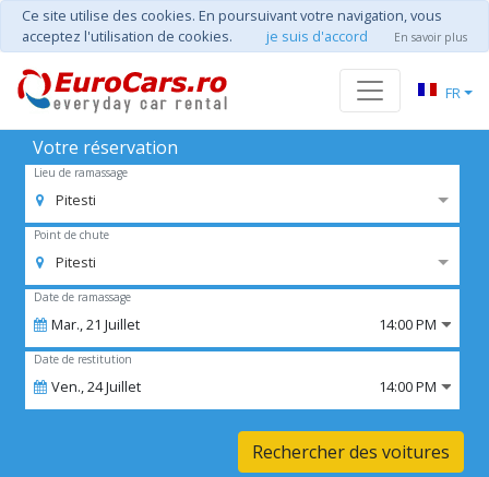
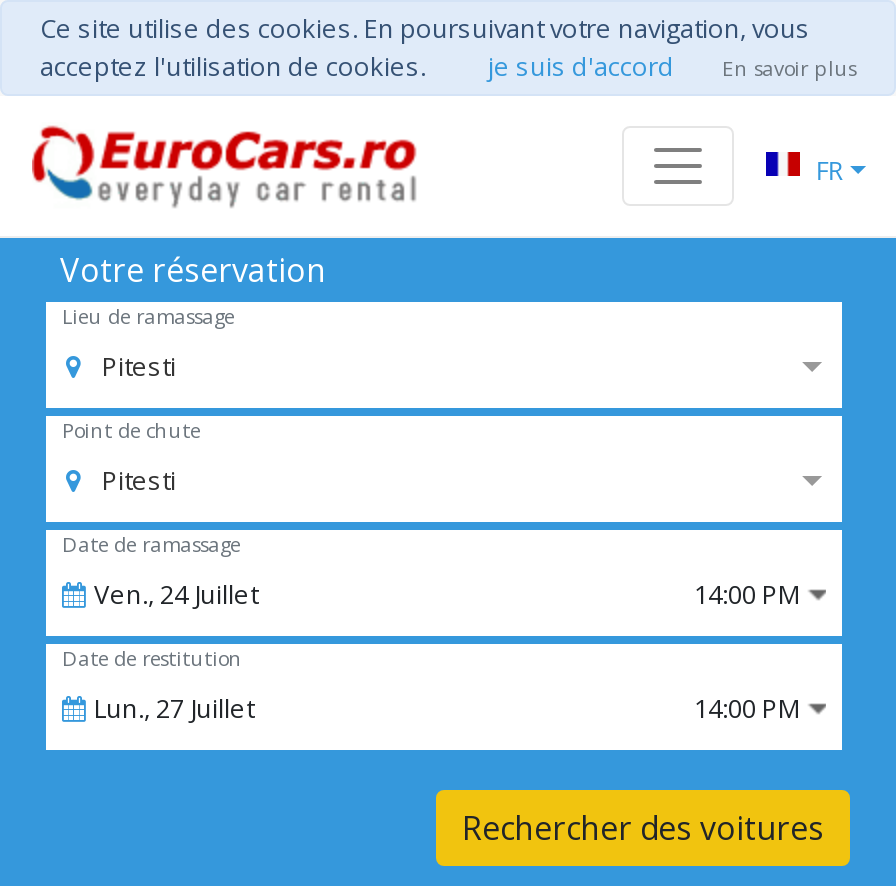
- Mar., 21 Juillet
+ Ven., 24 Juillet

- Ven., 24 Juillet
+ Lun., 27 Juillet
